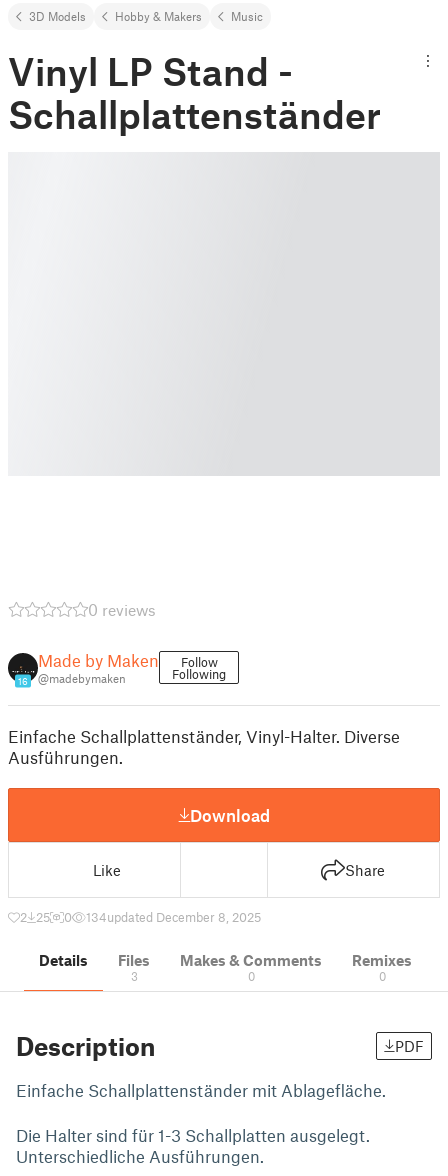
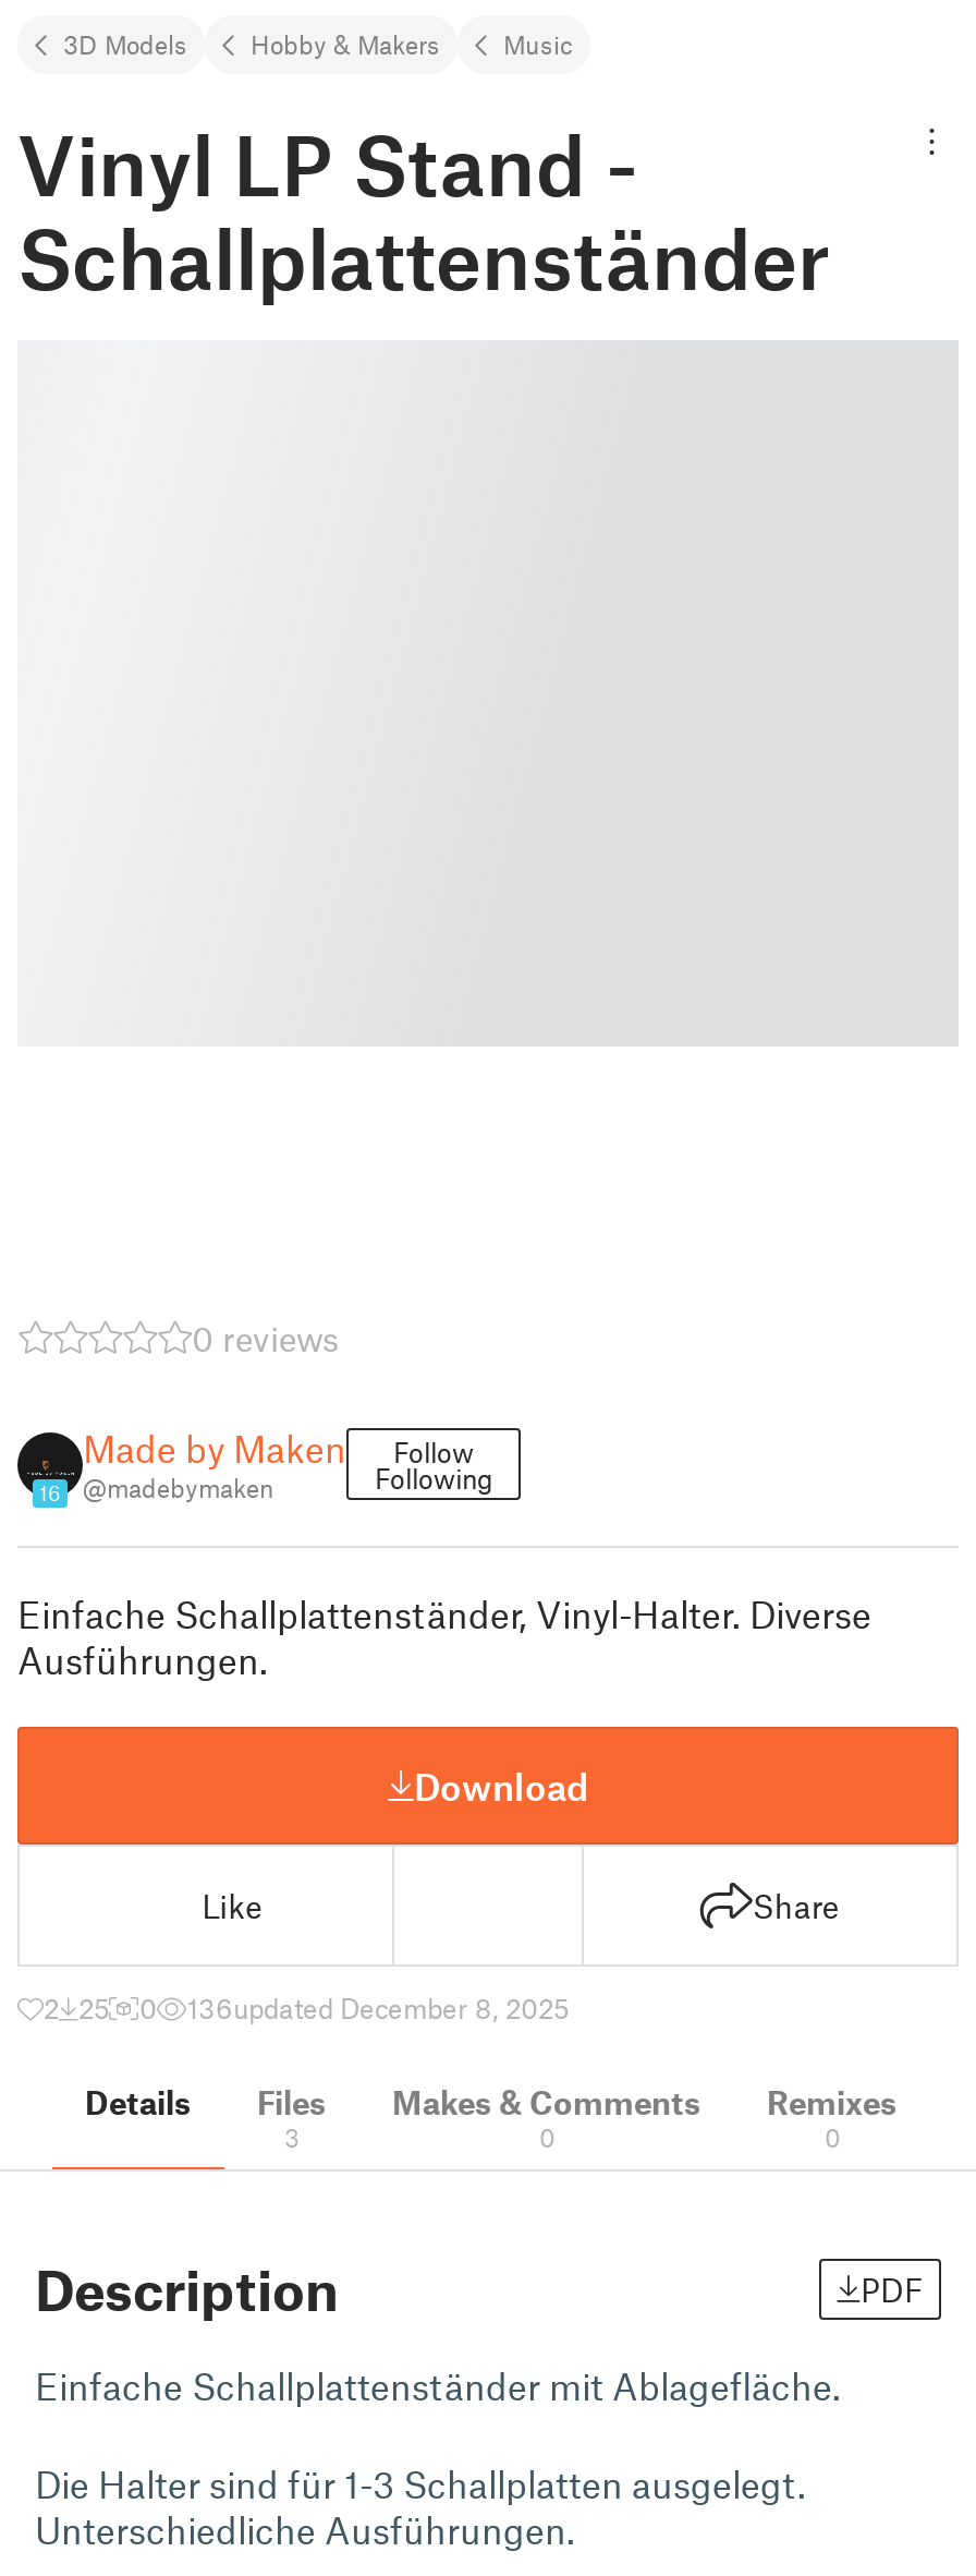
- 134updated December 8, 2025
+ 136updated December 8, 2025
